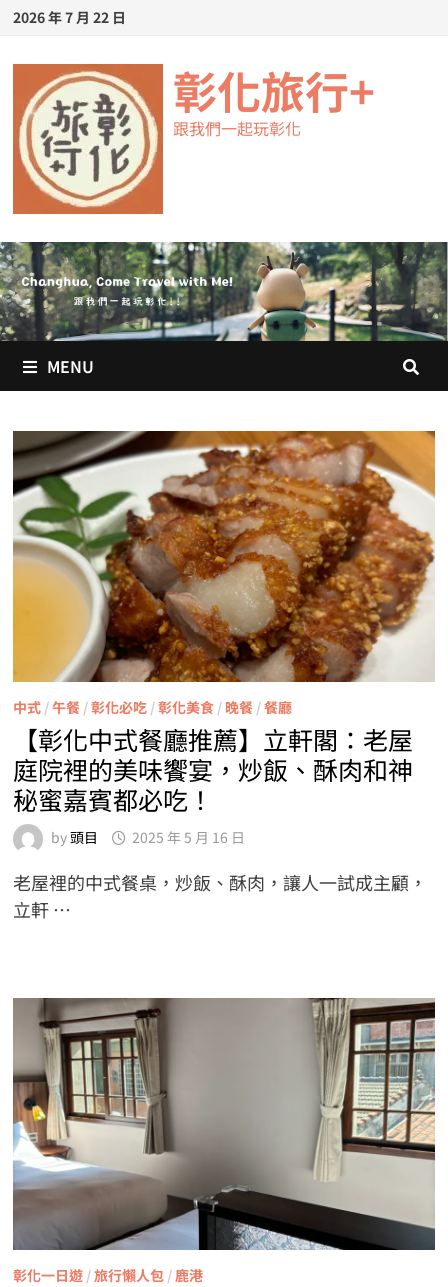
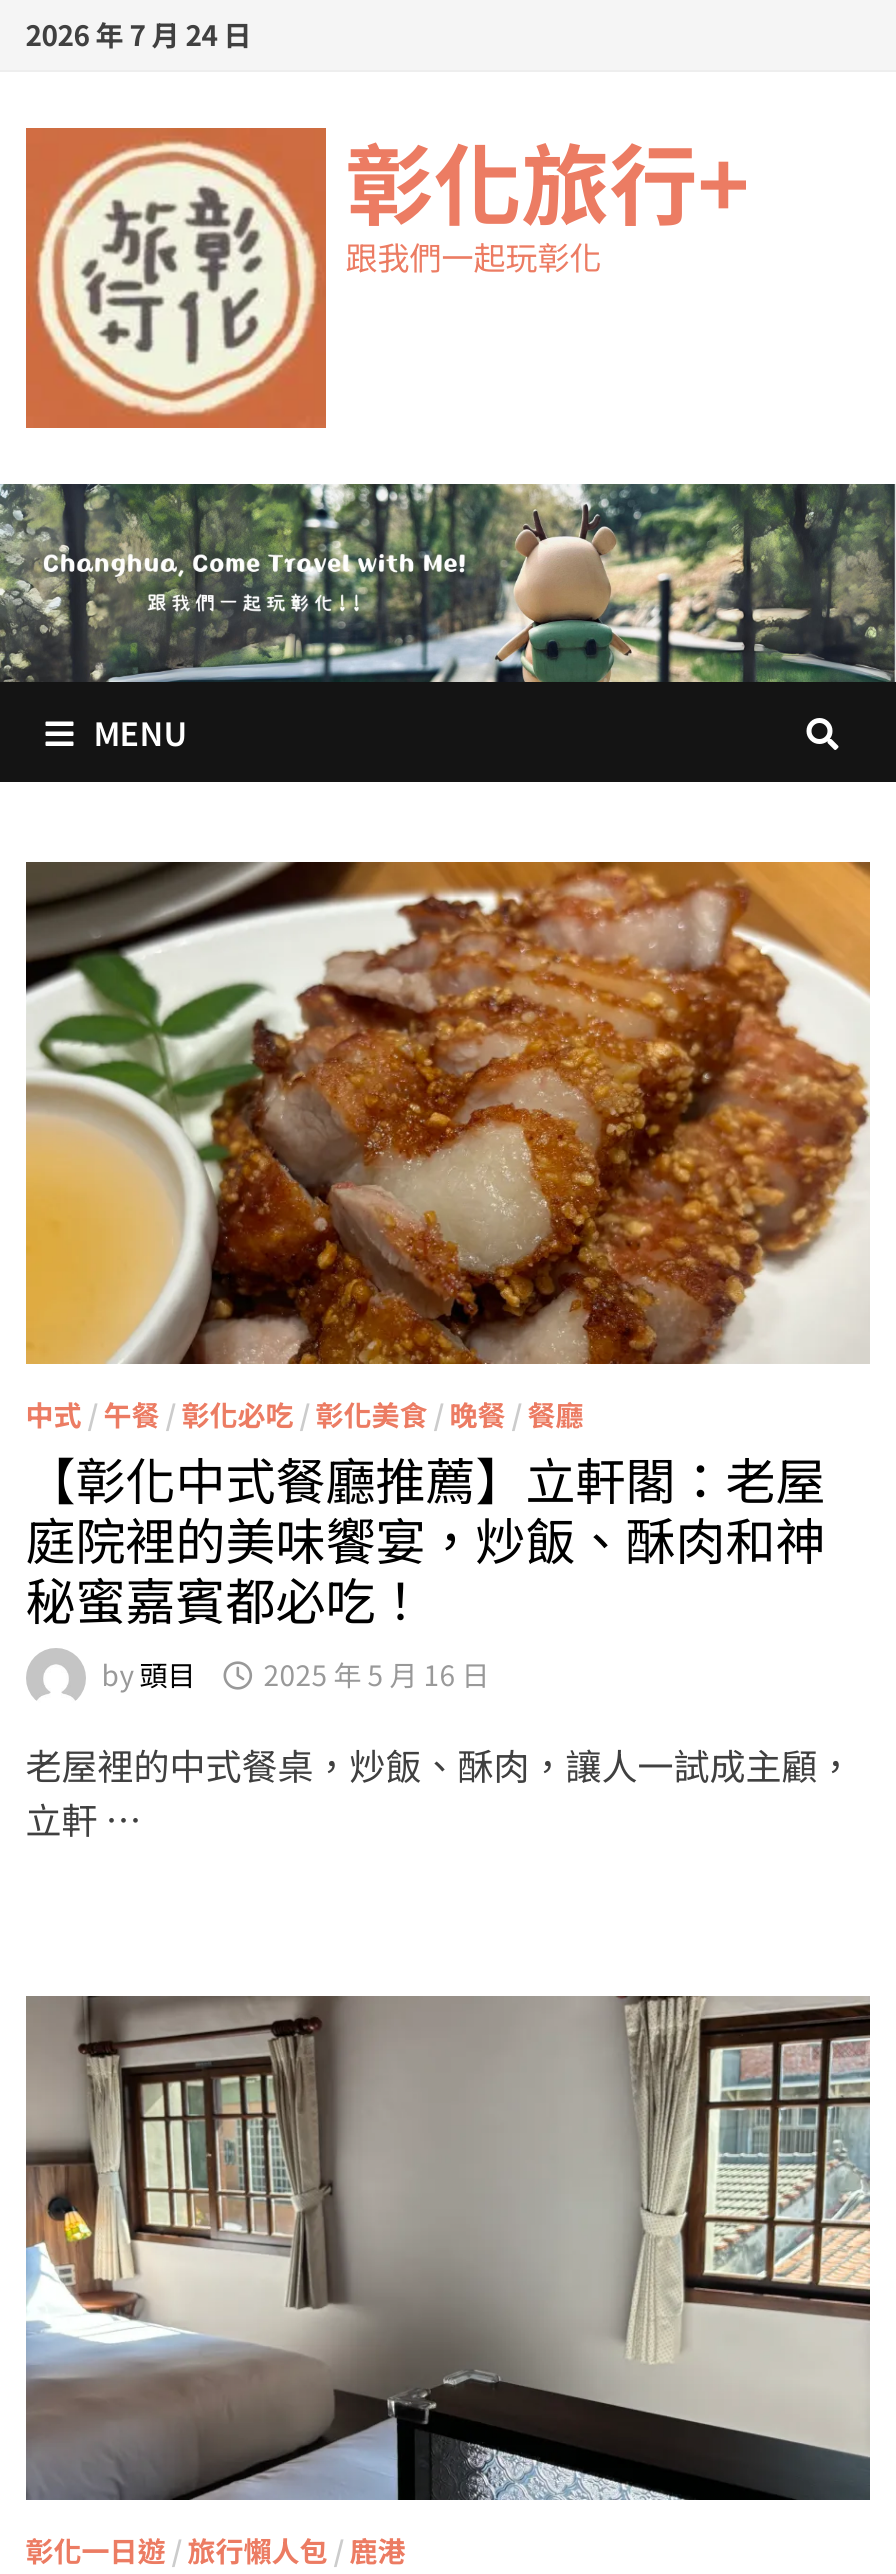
- 2026 年 7 月 22 日
+ 2026 年 7 月 24 日
